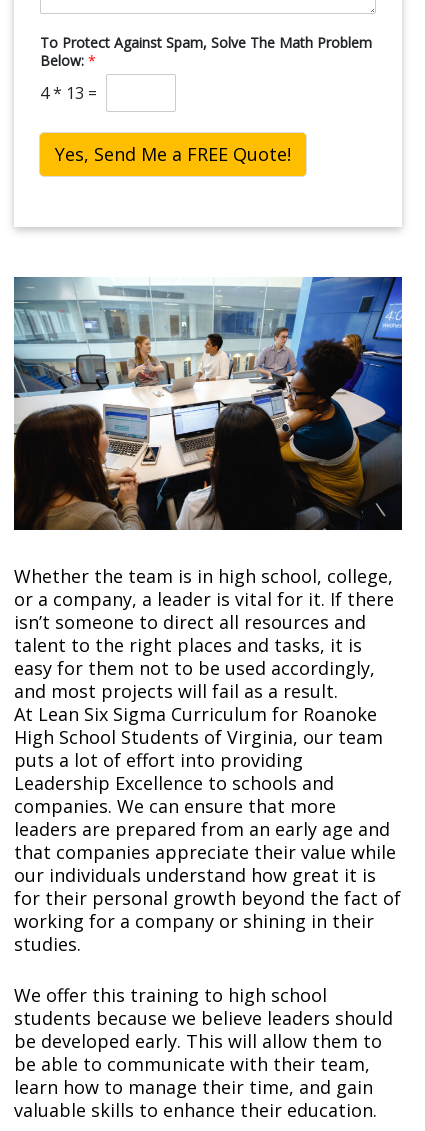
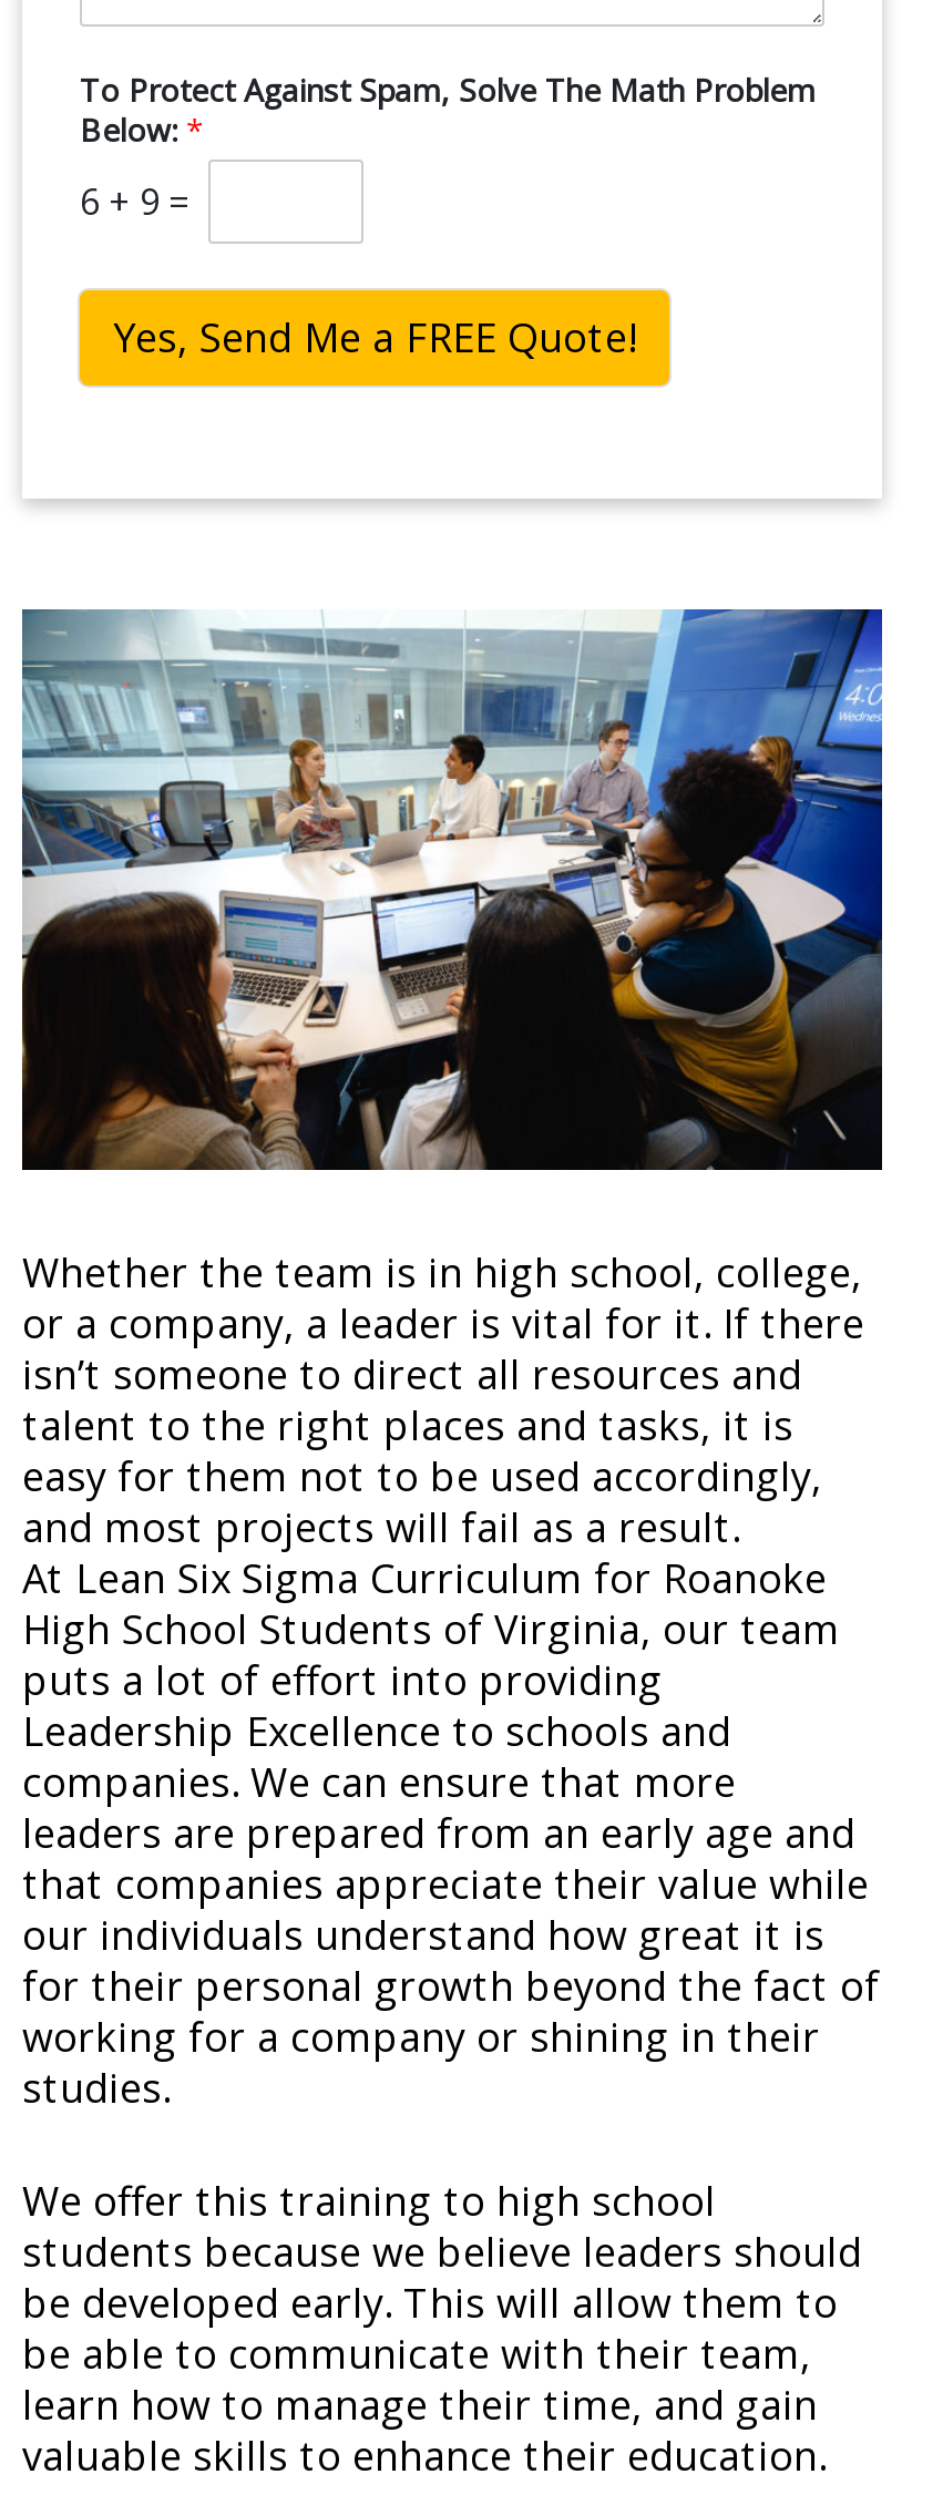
- 4 * 13 =
+ 6 + 9 =
